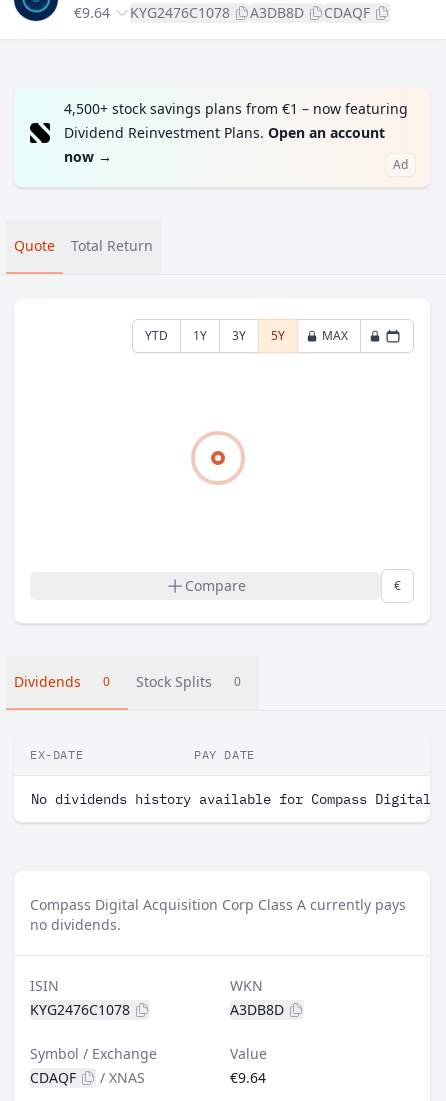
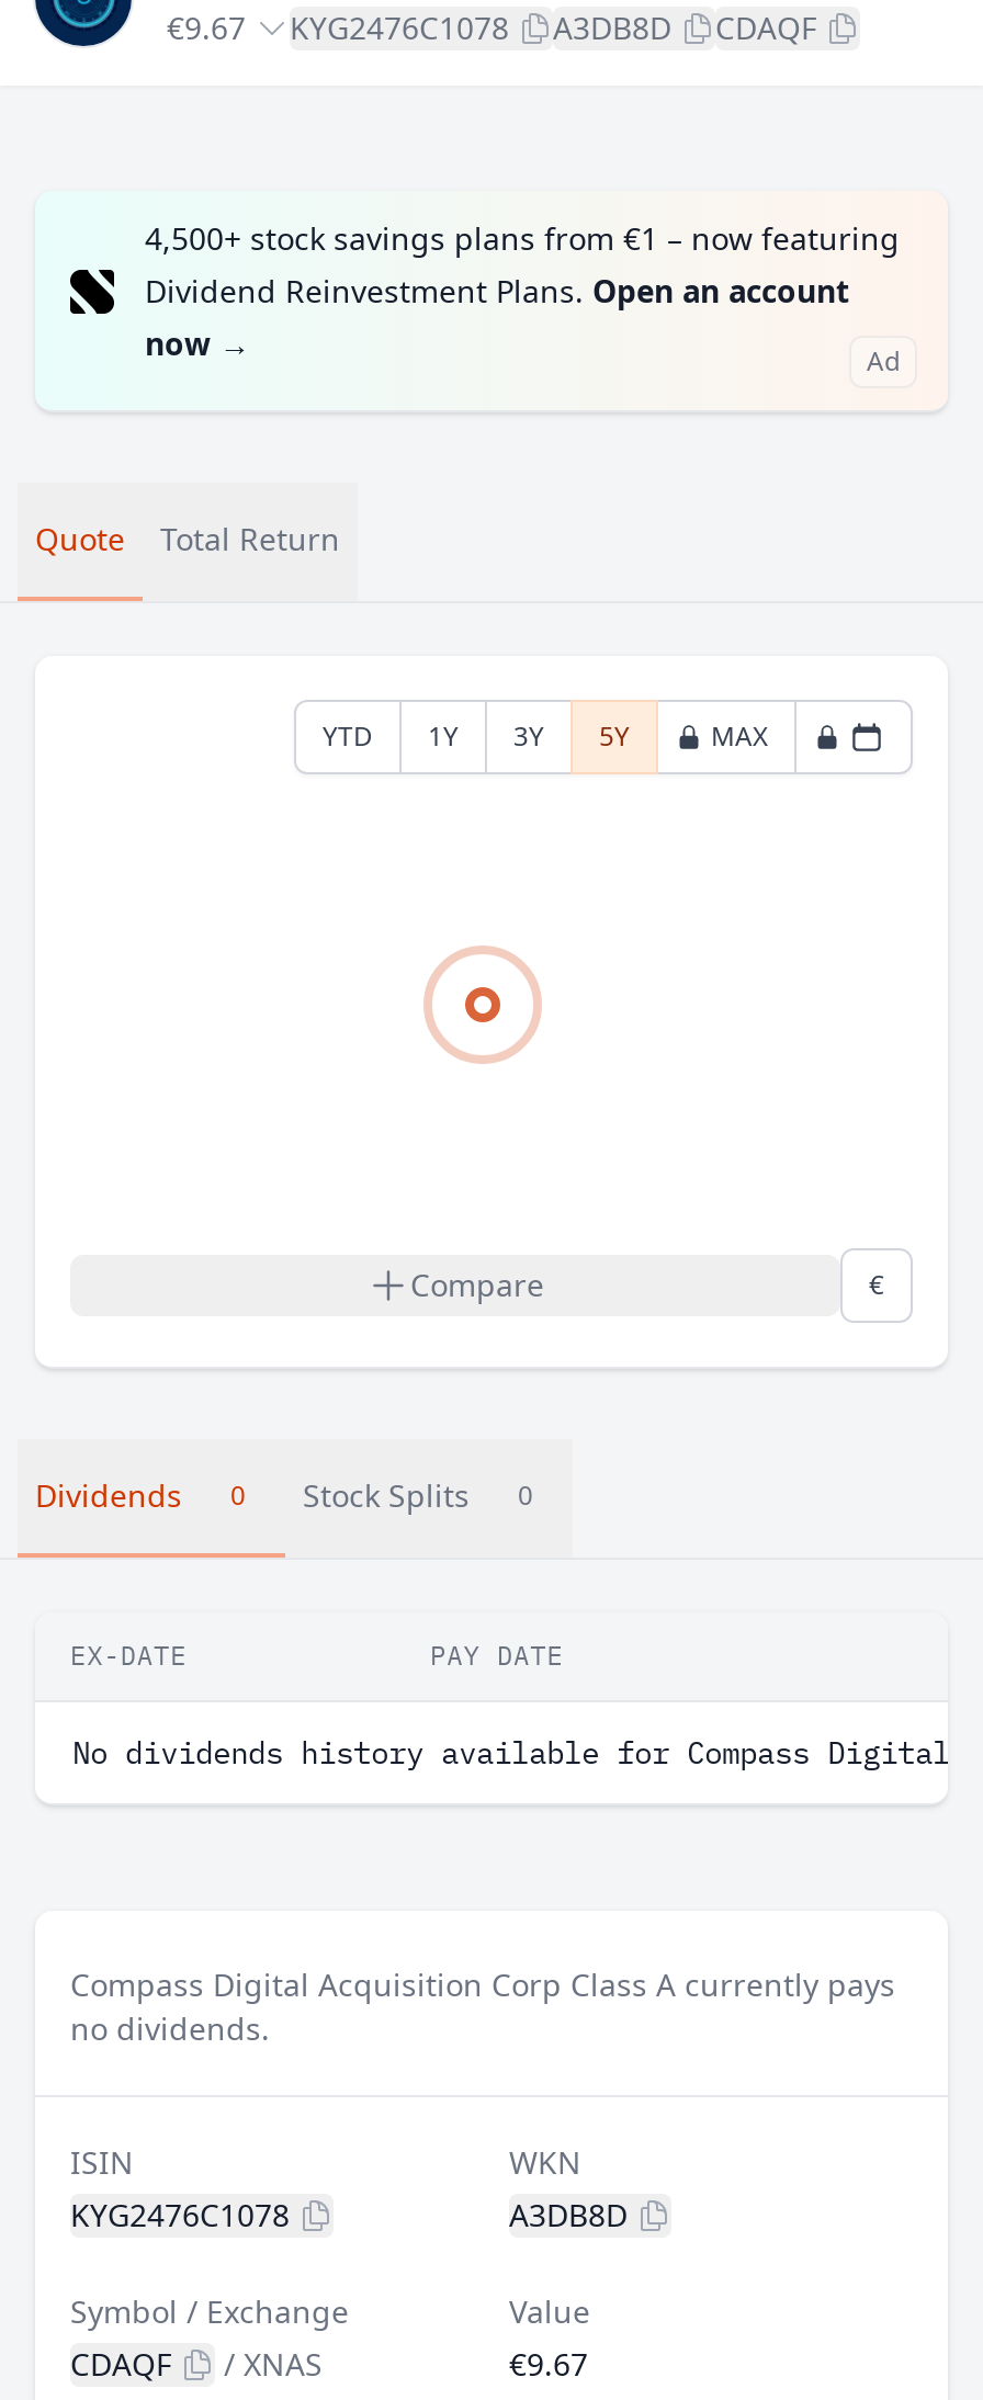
- €9.64 KYG2476C1078 A3DB8D CDAQF
+ €9.67 KYG2476C1078 A3DB8D CDAQF

- €9.64
+ €9.67
